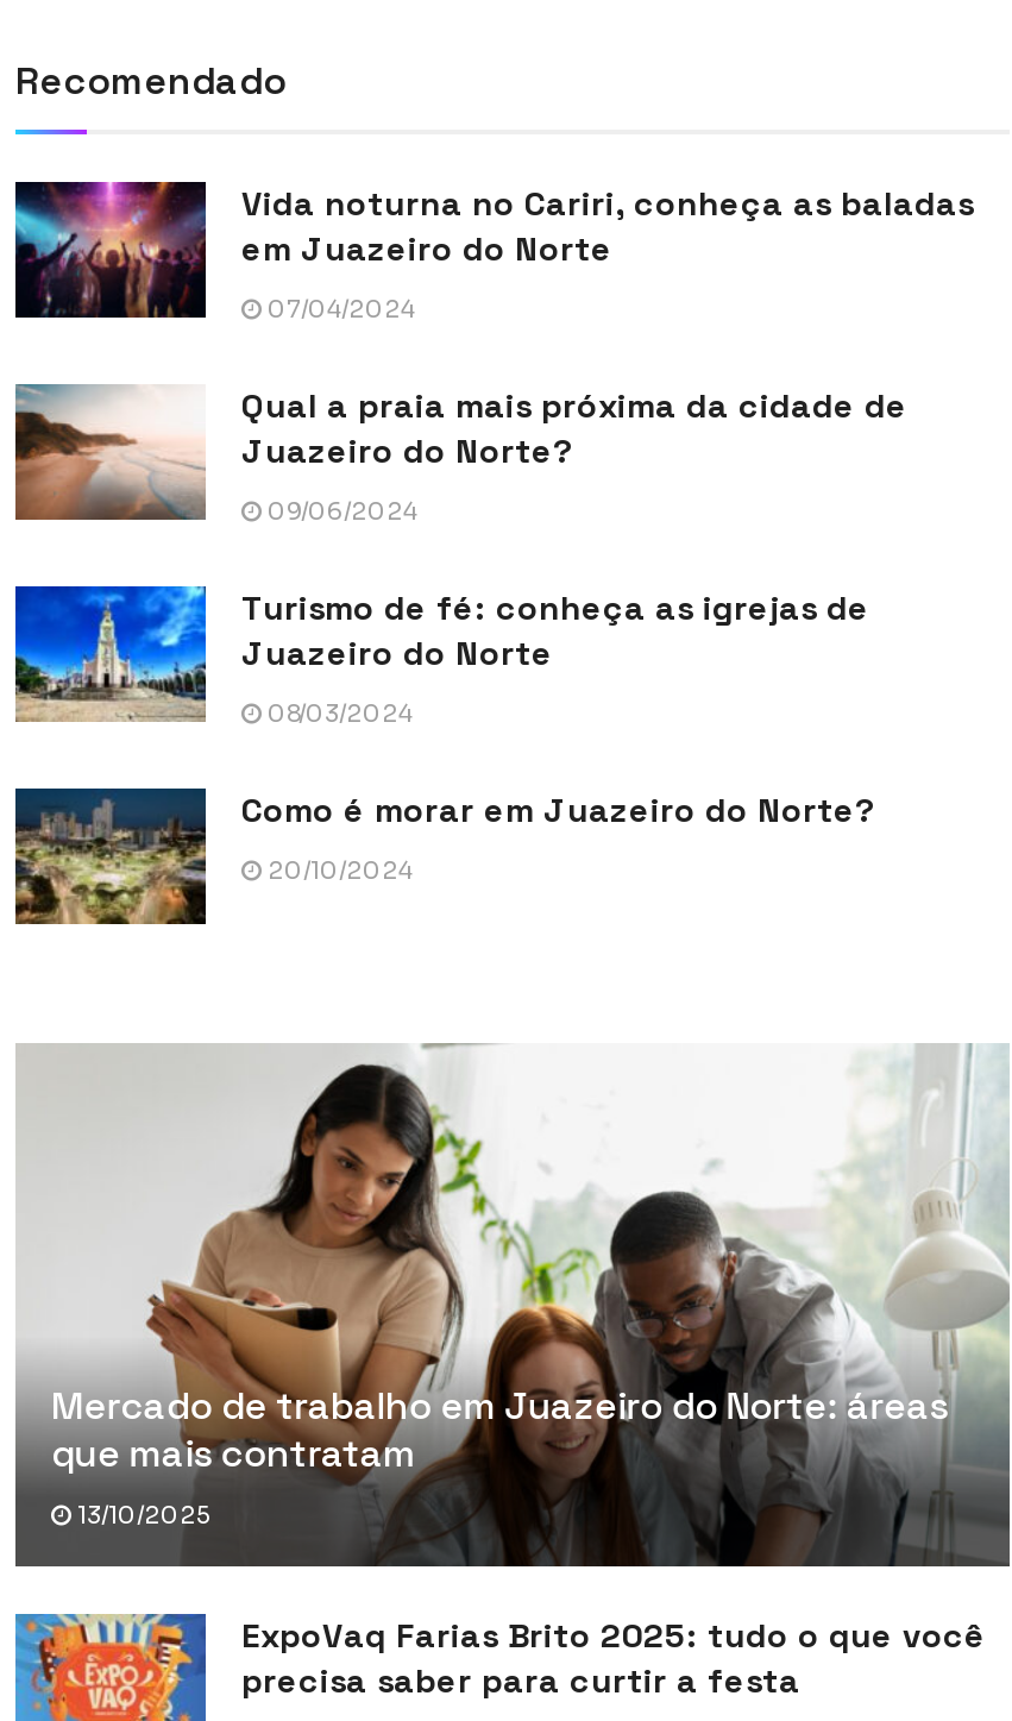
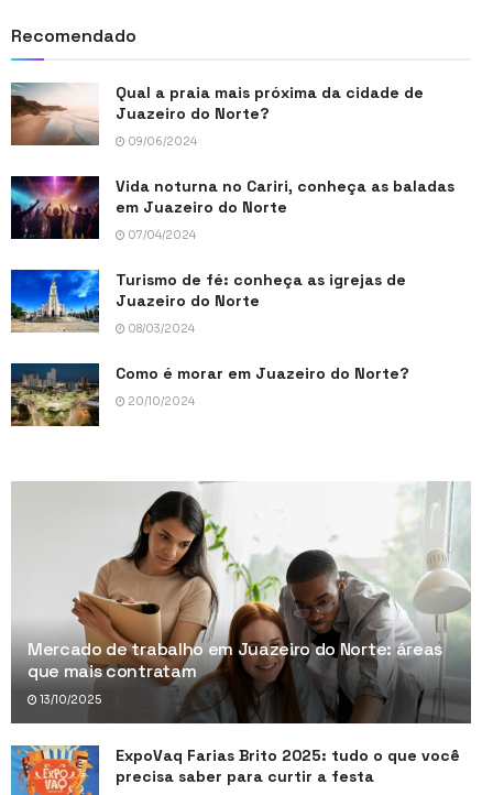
moved down: [image] | Vida noturna no Cariri, conheça as baladas | em Juazeiro do Norte | 07/04/2024

moved up: [image] | Qual a praia mais próxima da cidade de | Juazeiro do Norte? | 09/06/2024
